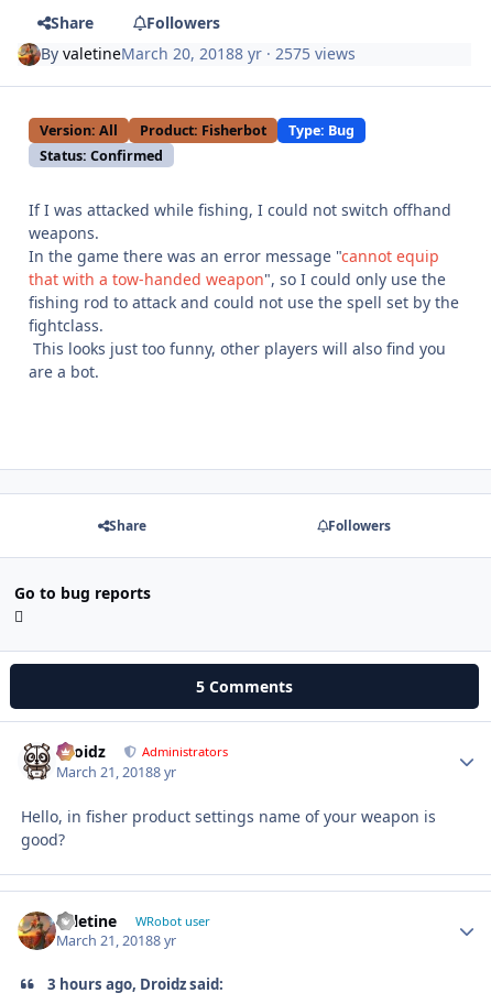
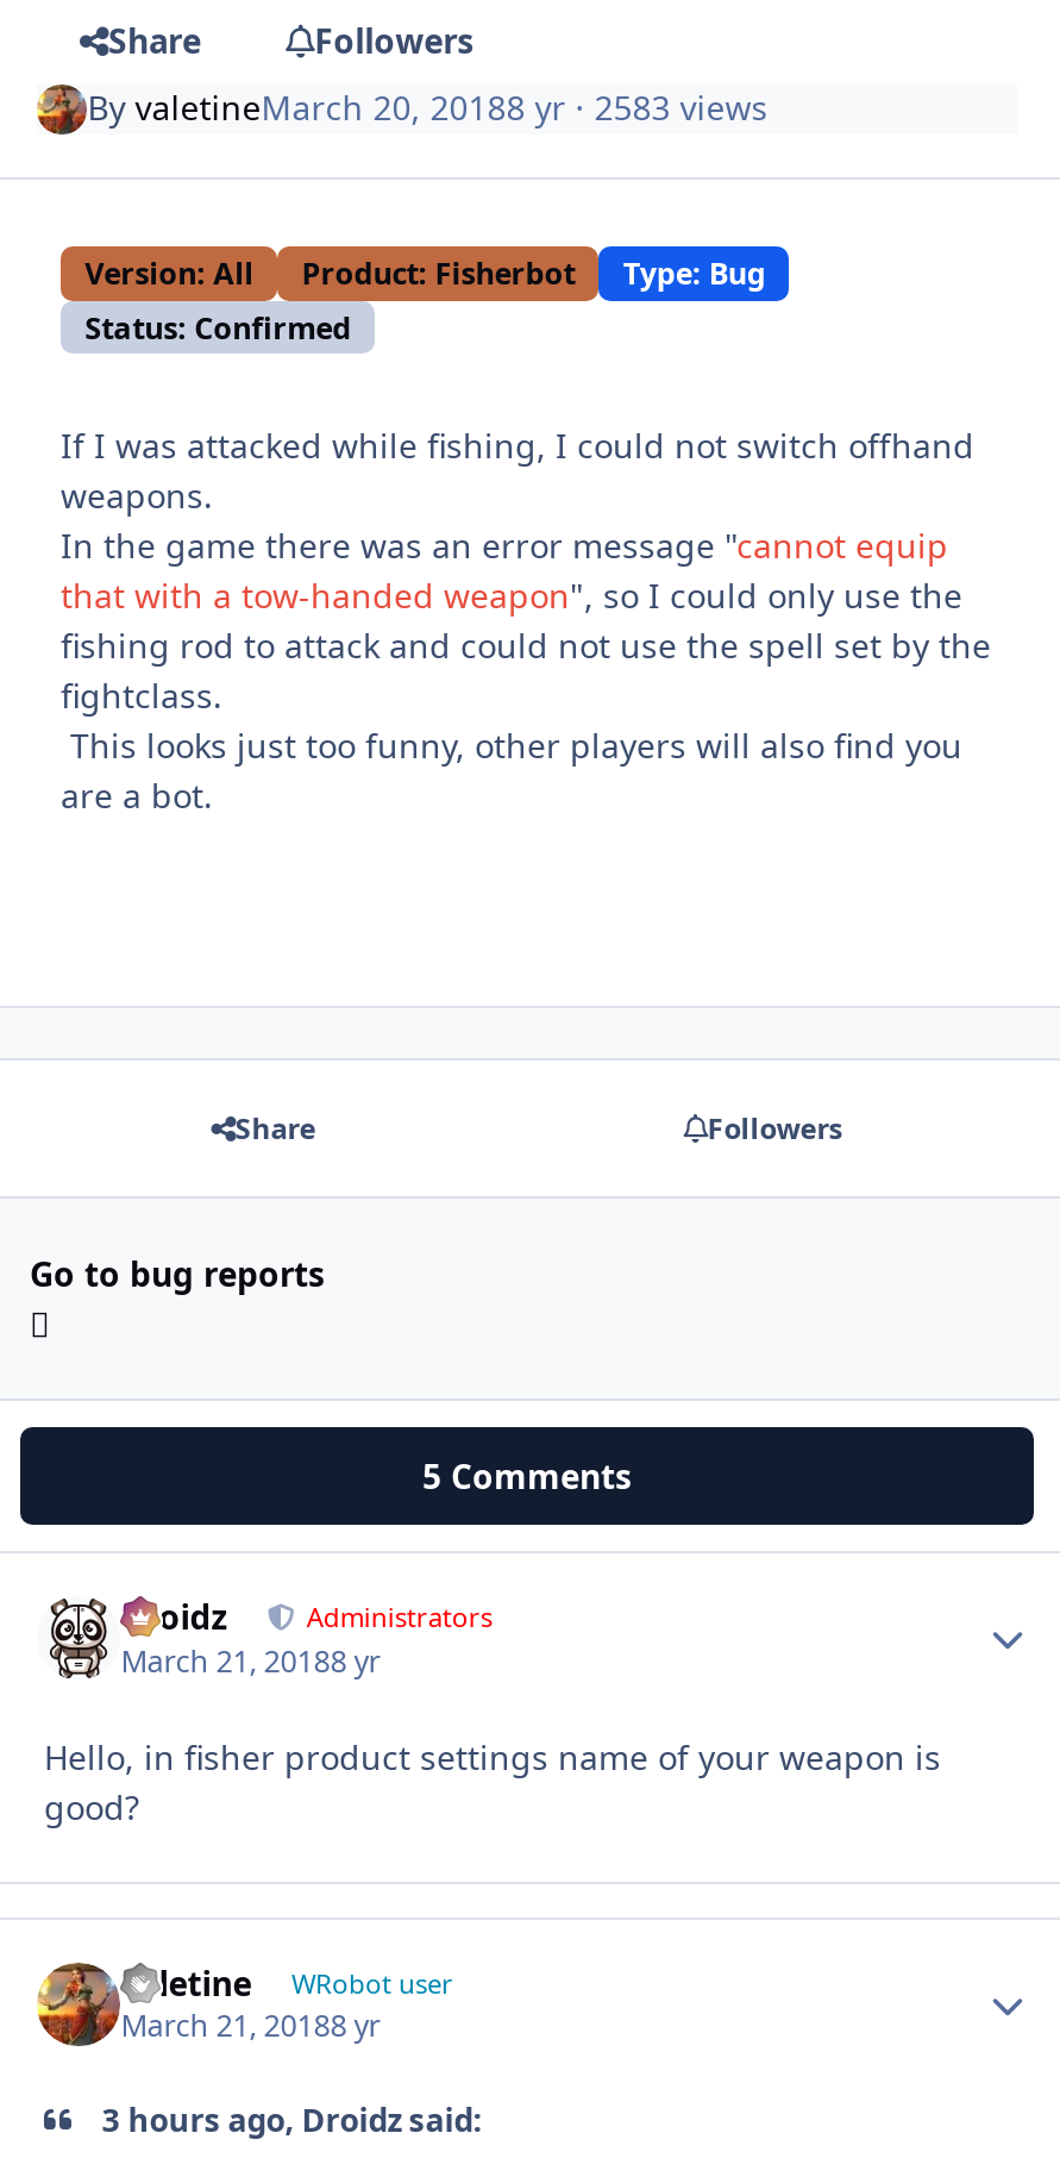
- By valetineMarch 20, 20188 yr · 2575 views
+ By valetineMarch 20, 20188 yr · 2583 views
